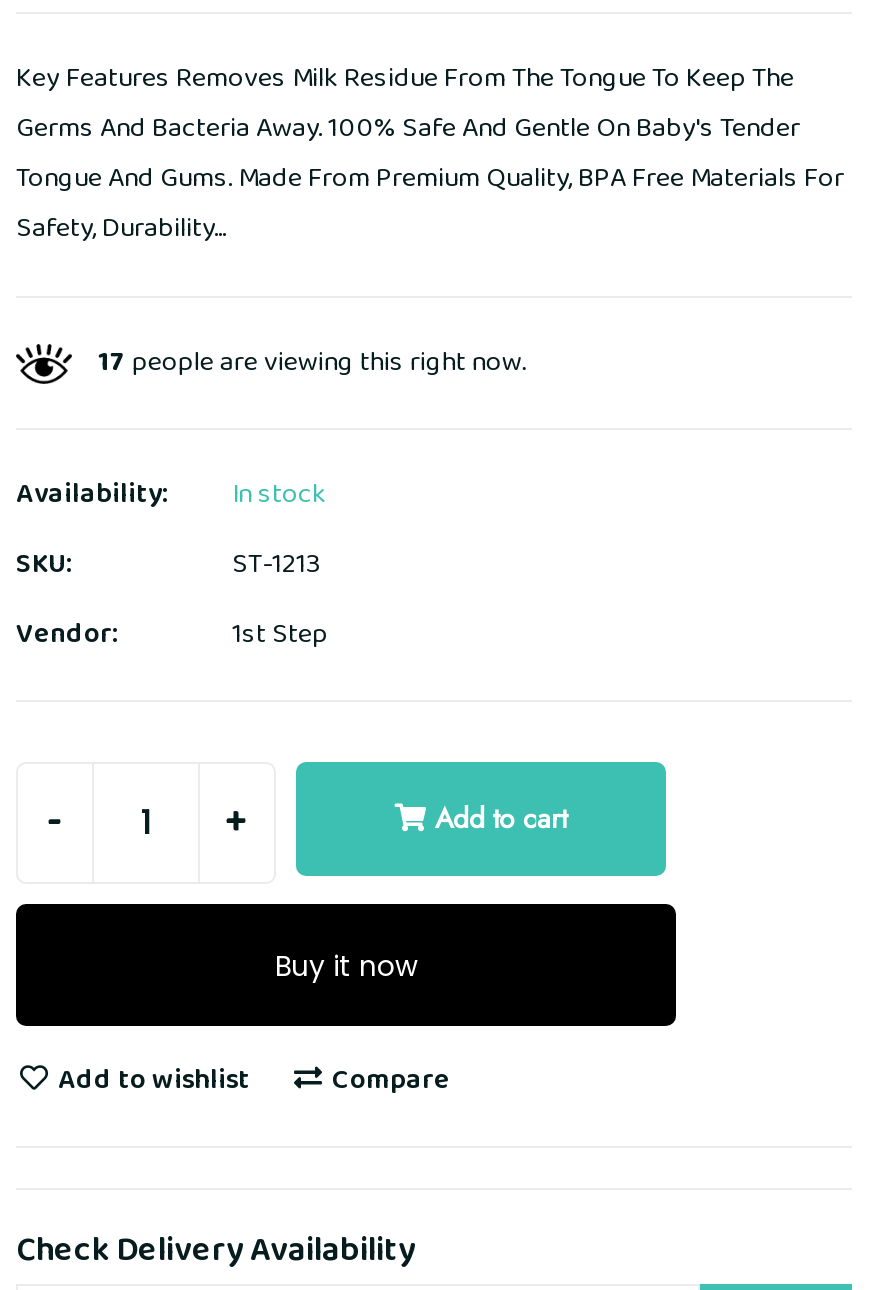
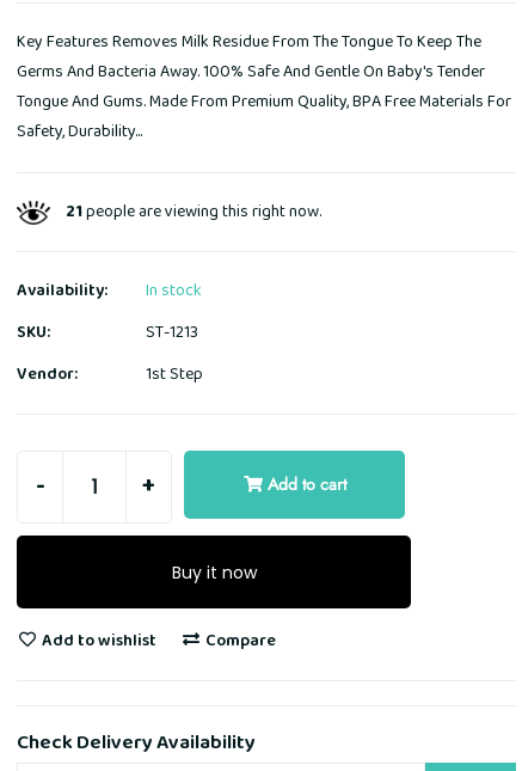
- 17 people are viewing this right now.
+ 21 people are viewing this right now.
